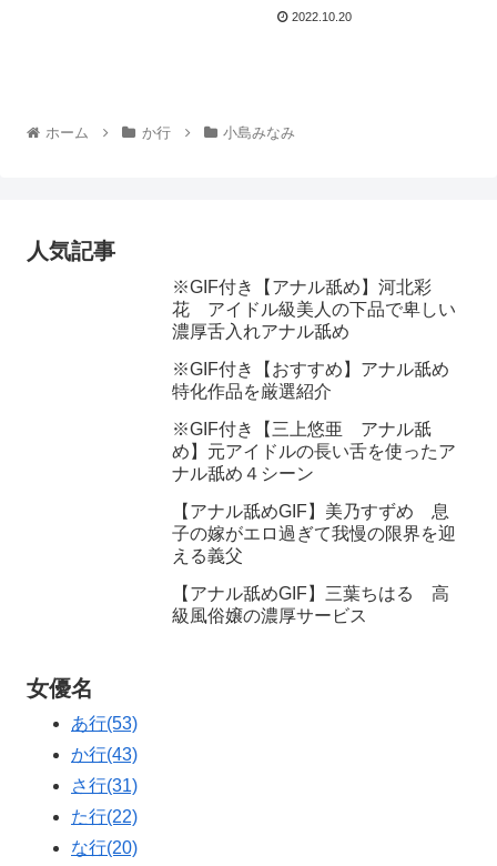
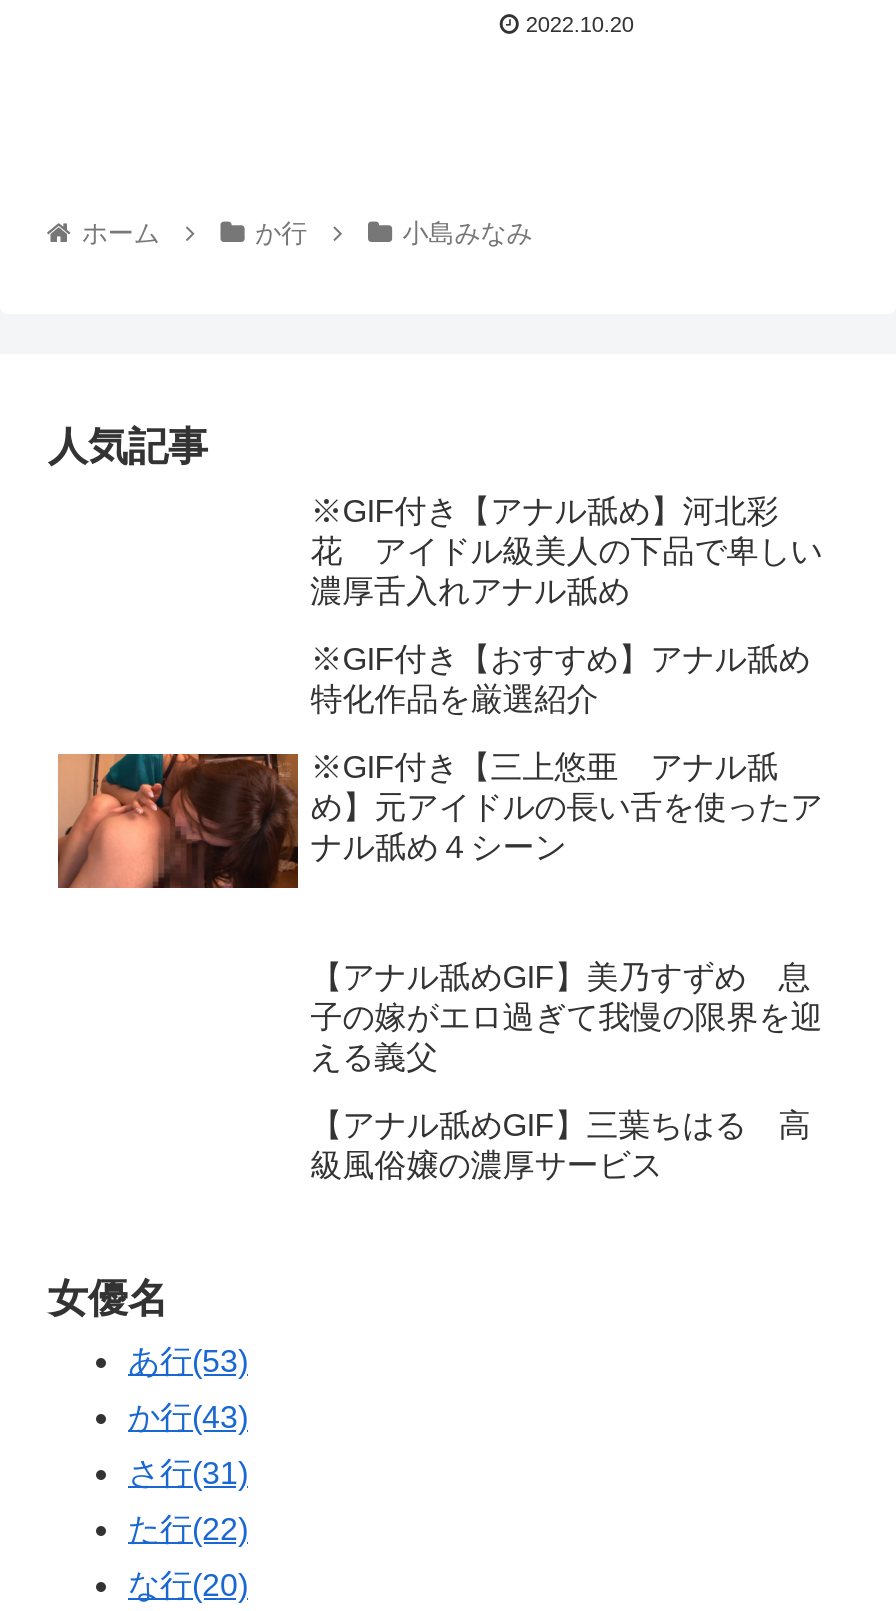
+ [image]
